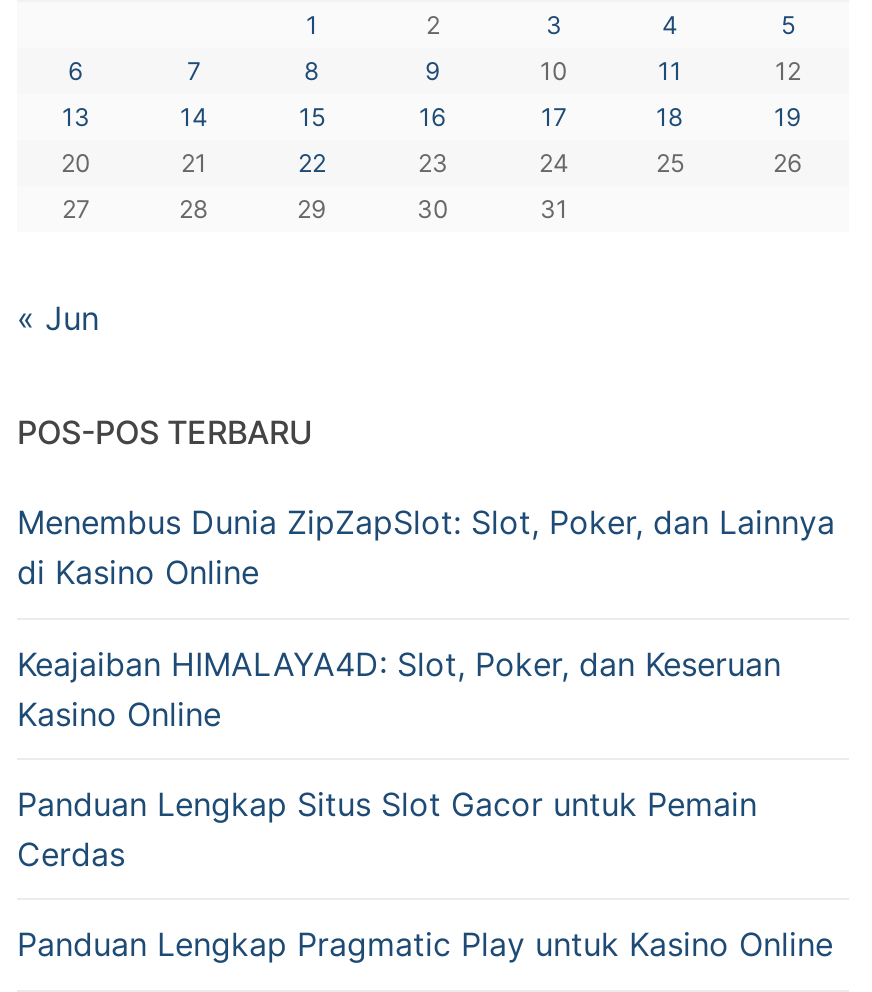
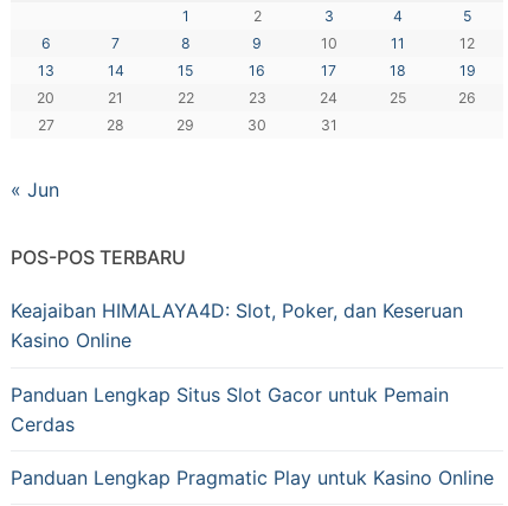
- Menembus Dunia ZipZapSlot: Slot, Poker, dan Lainnya
- di Kasino Online
